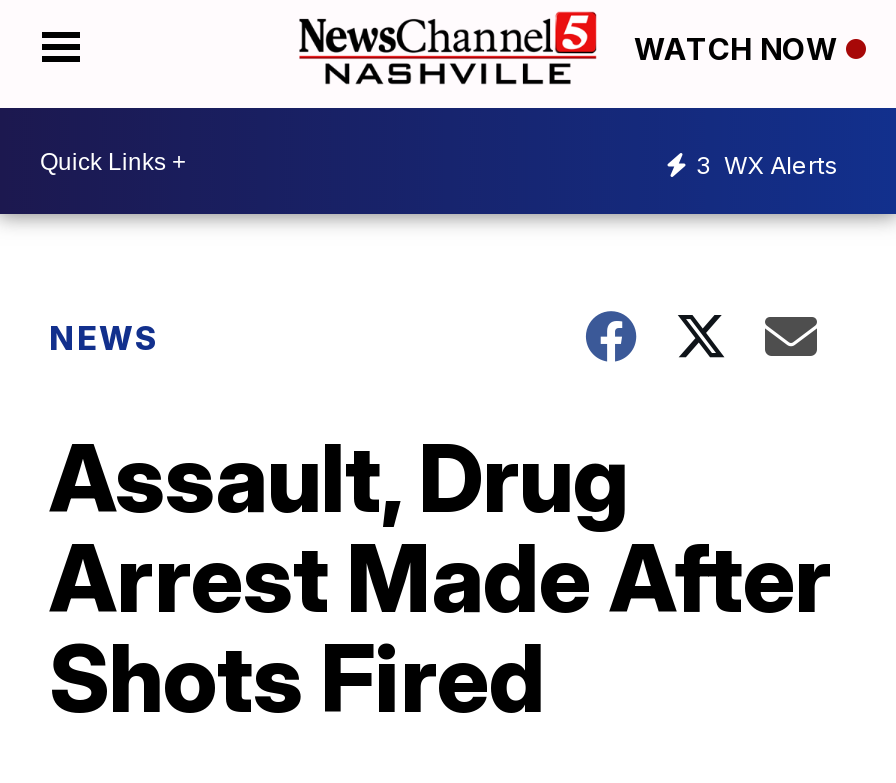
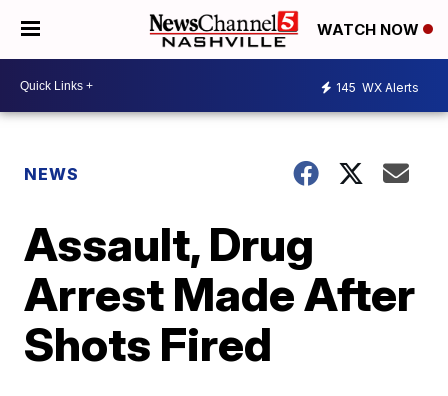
- 3 WX Alerts
+ 145 WX Alerts
